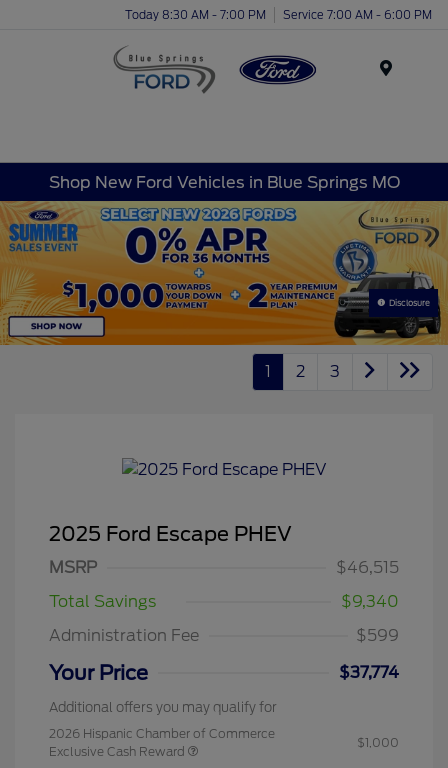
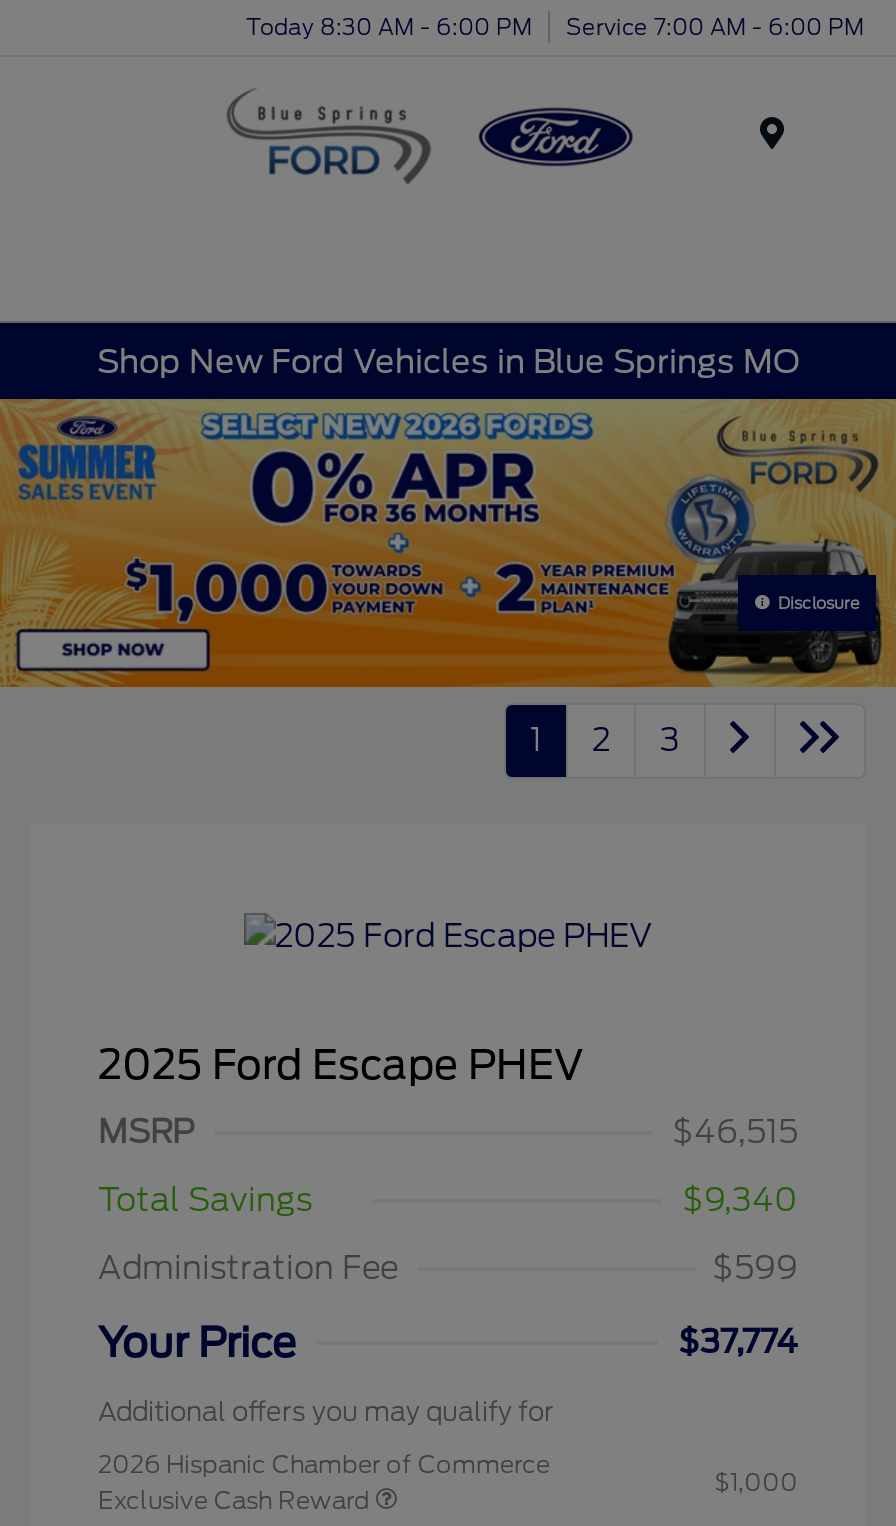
- Today 8:30 AM - 7:00 PM Service 7:00 AM - 6:00 PM
+ Today 8:30 AM - 6:00 PM Service 7:00 AM - 6:00 PM
